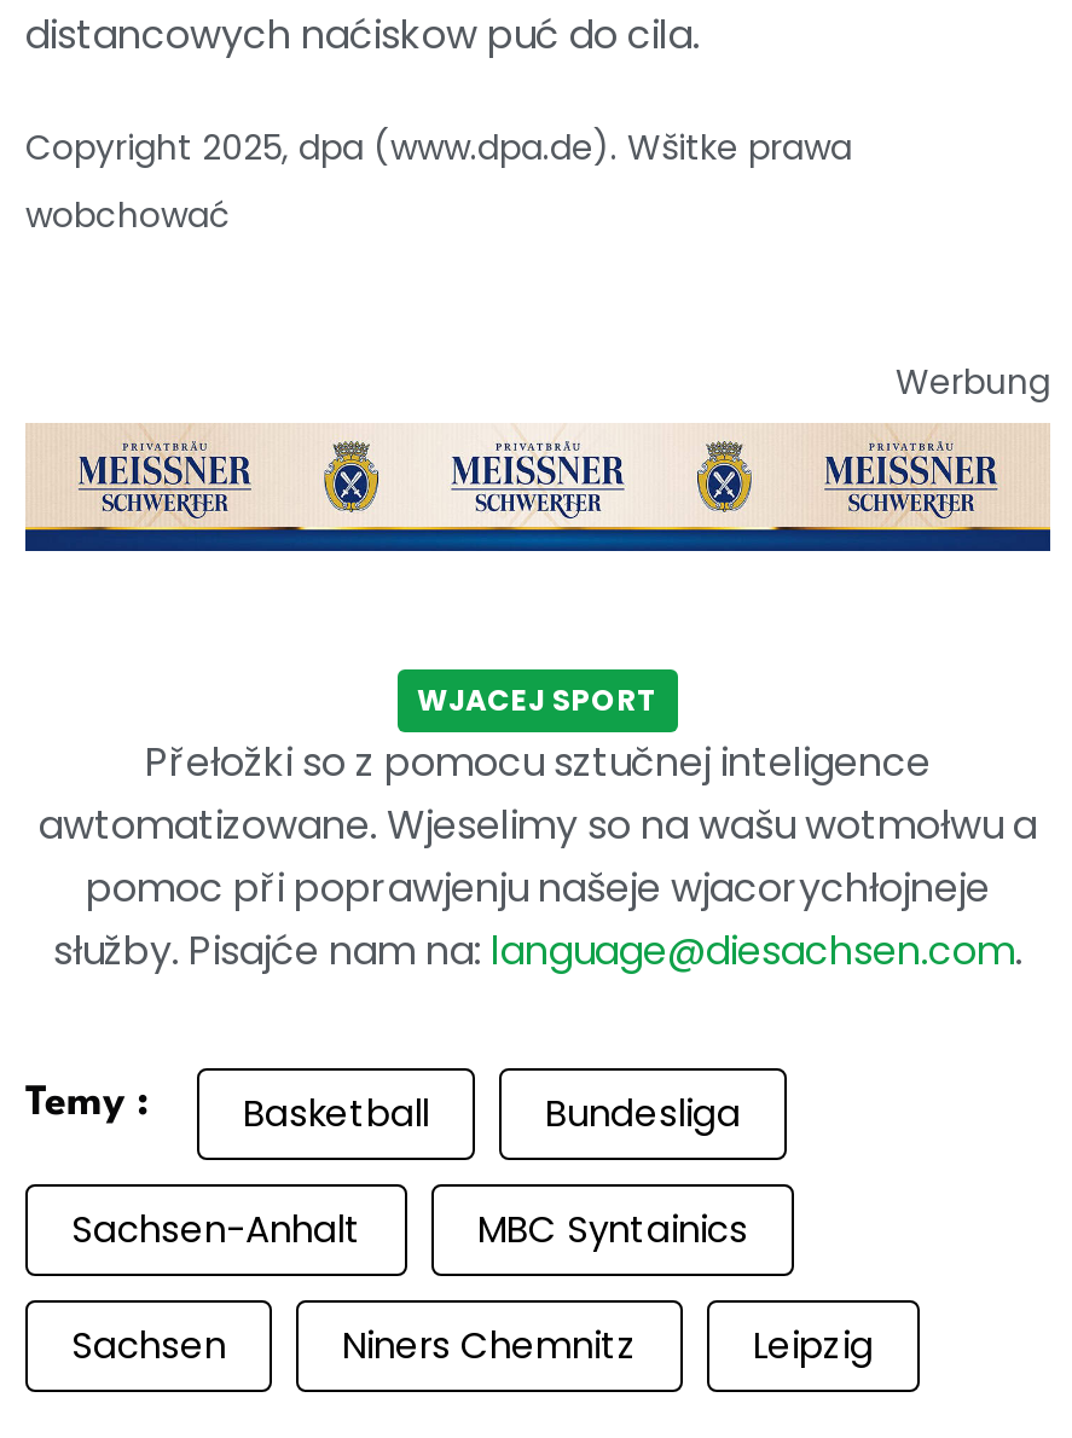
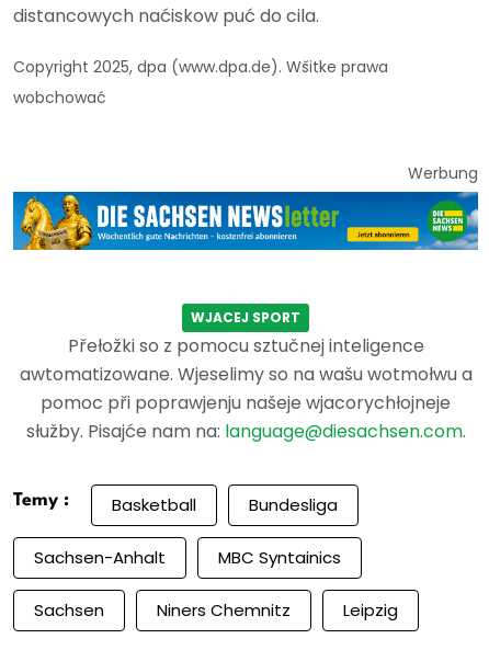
- [image]
+ [image]
